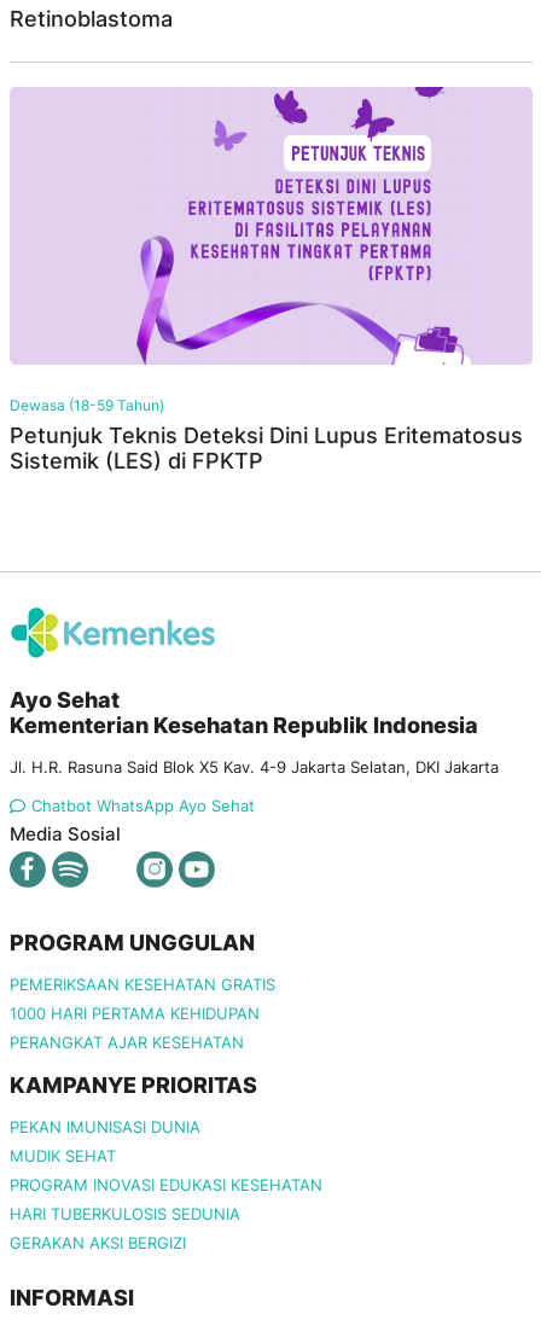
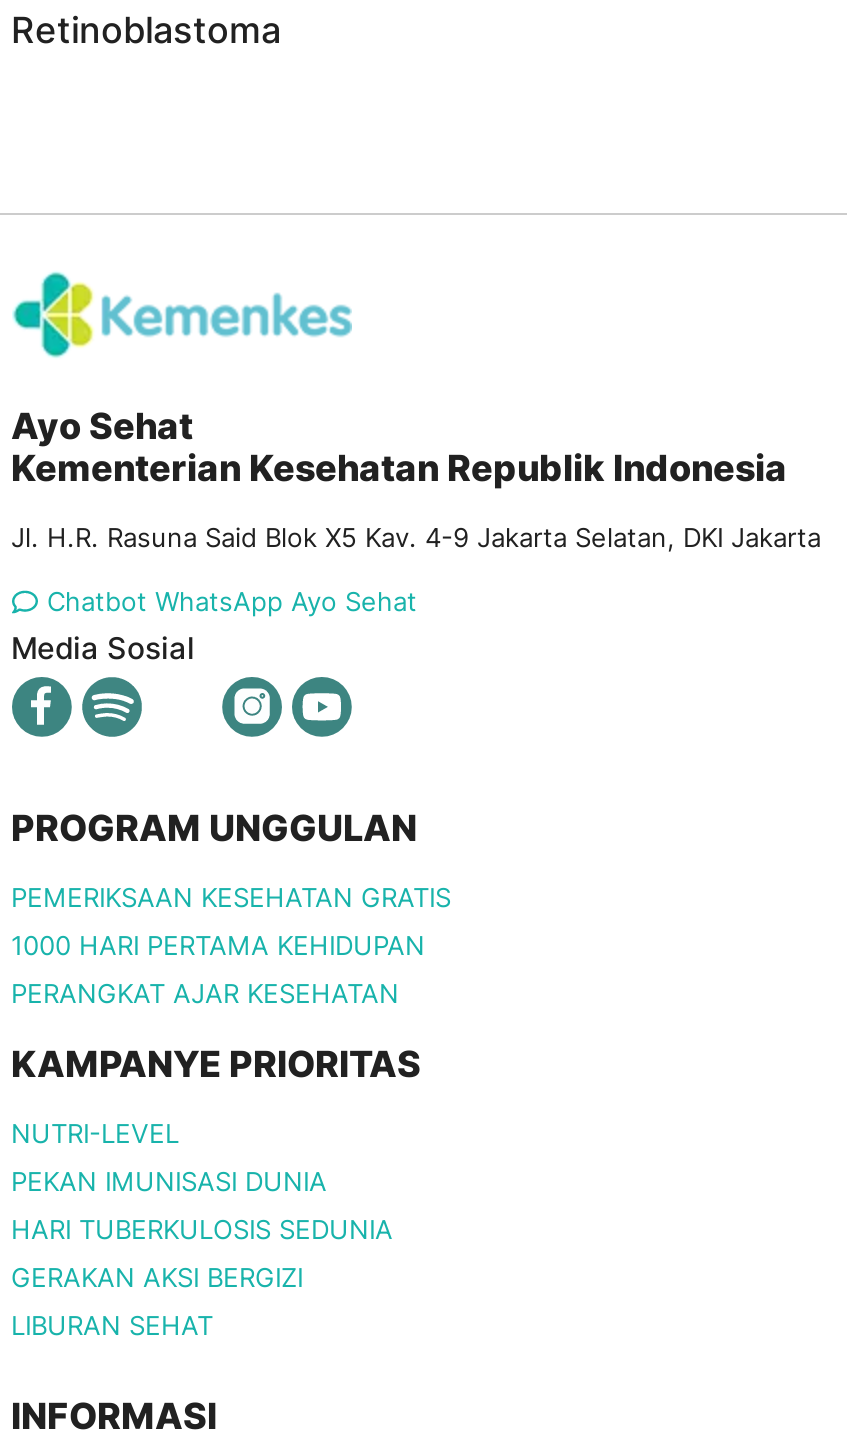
- [image]
- Dewasa (18-59 Tahun)
- Petunjuk Teknis Deteksi Dini Lupus Eritematosus
- Sistemik (LES) di FPKTP

+ NUTRI-LEVEL

- MUDIK SEHAT
- PROGRAM INOVASI EDUKASI KESEHATAN

moved up: HARI TUBERKULOSIS SEDUNIA | GERAKAN AKSI BERGIZI

+ LIBURAN SEHAT
